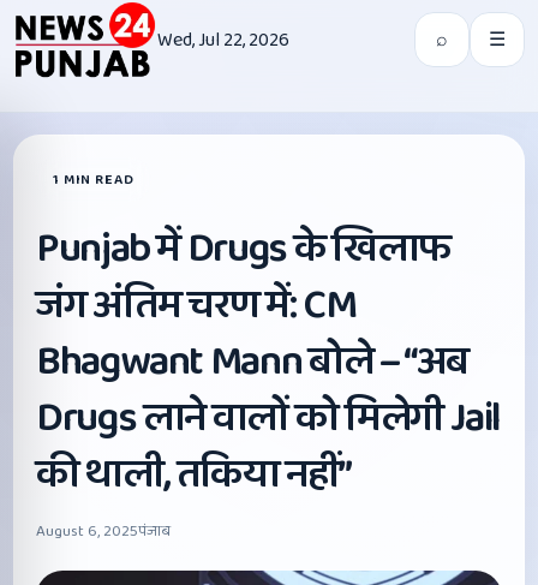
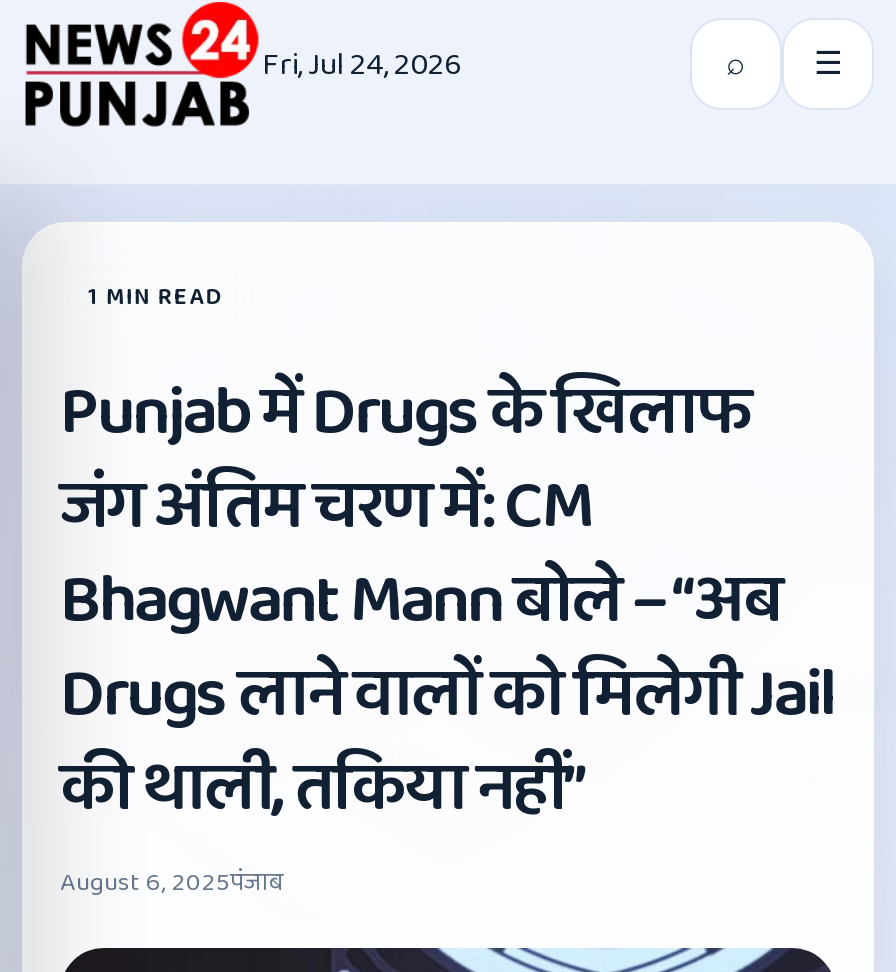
- Wed, Jul 22, 2026
+ Fri, Jul 24, 2026
